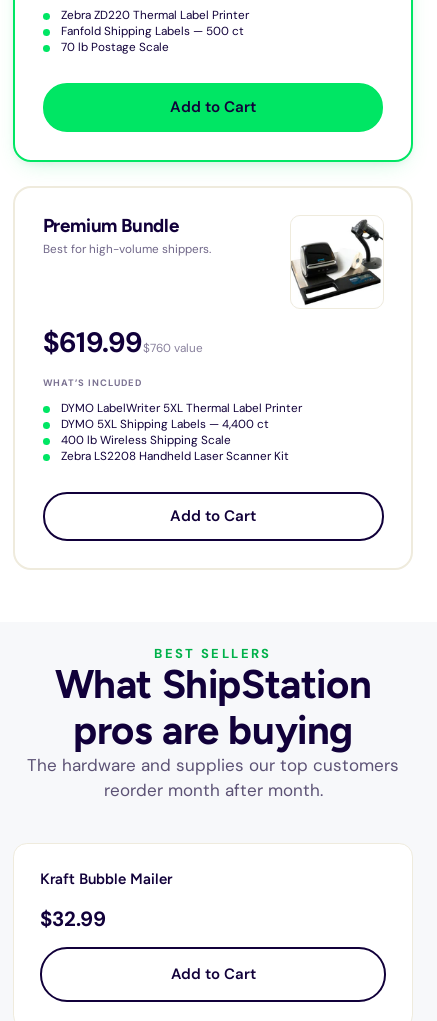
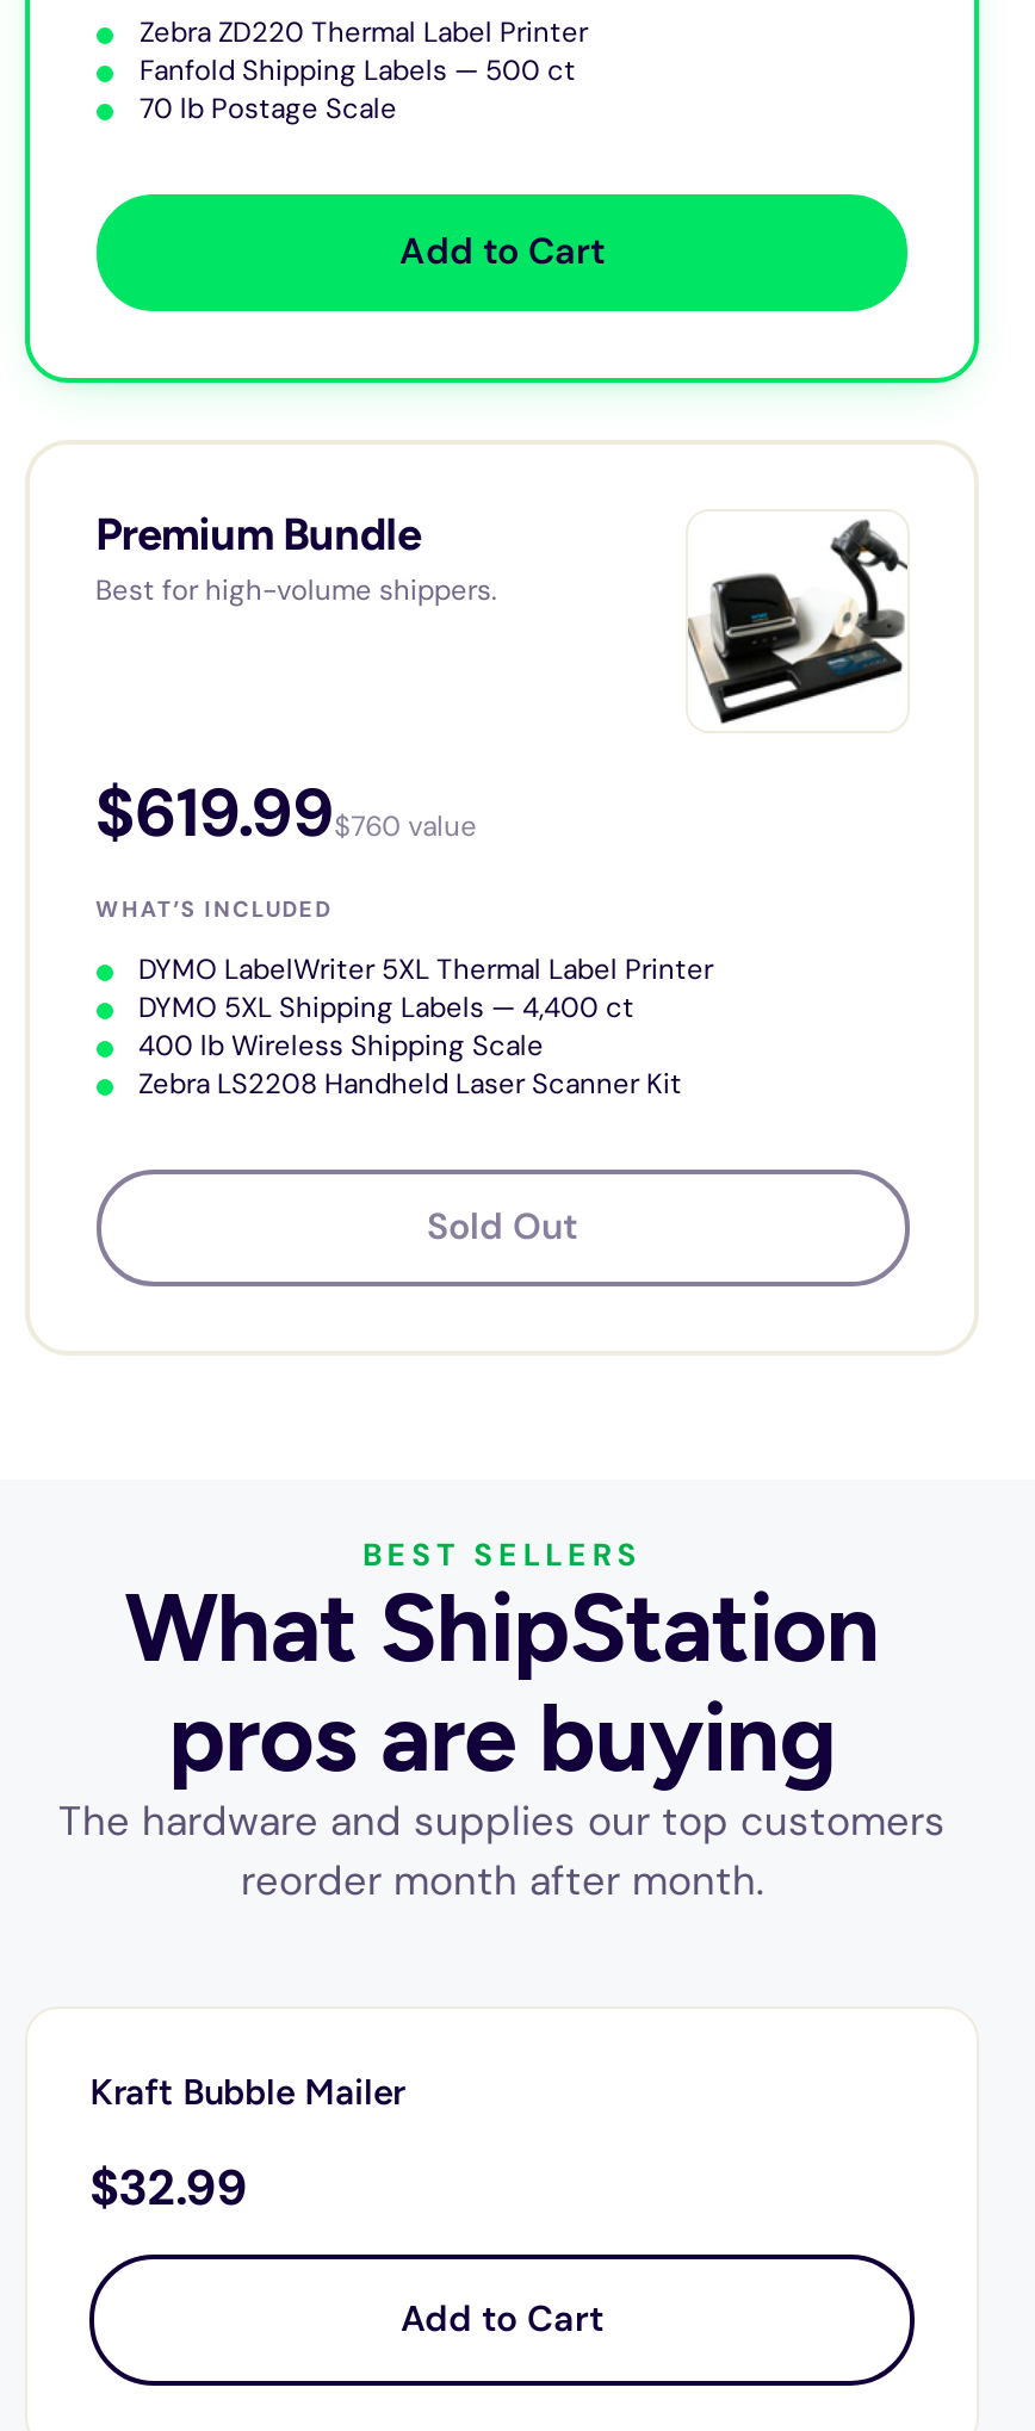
- Add to Cart
+ Sold Out
